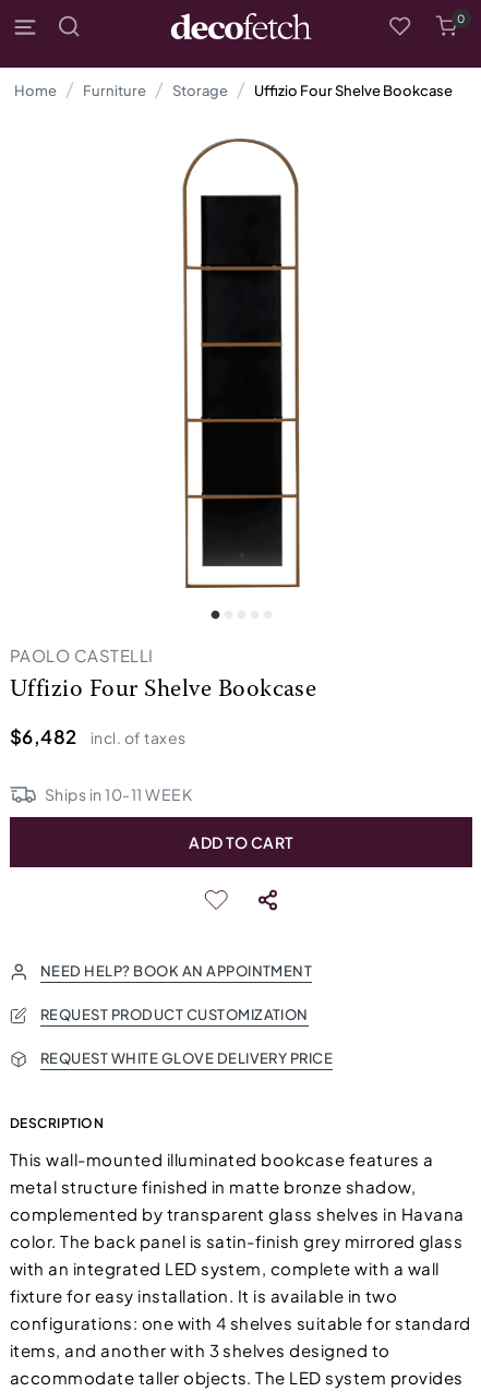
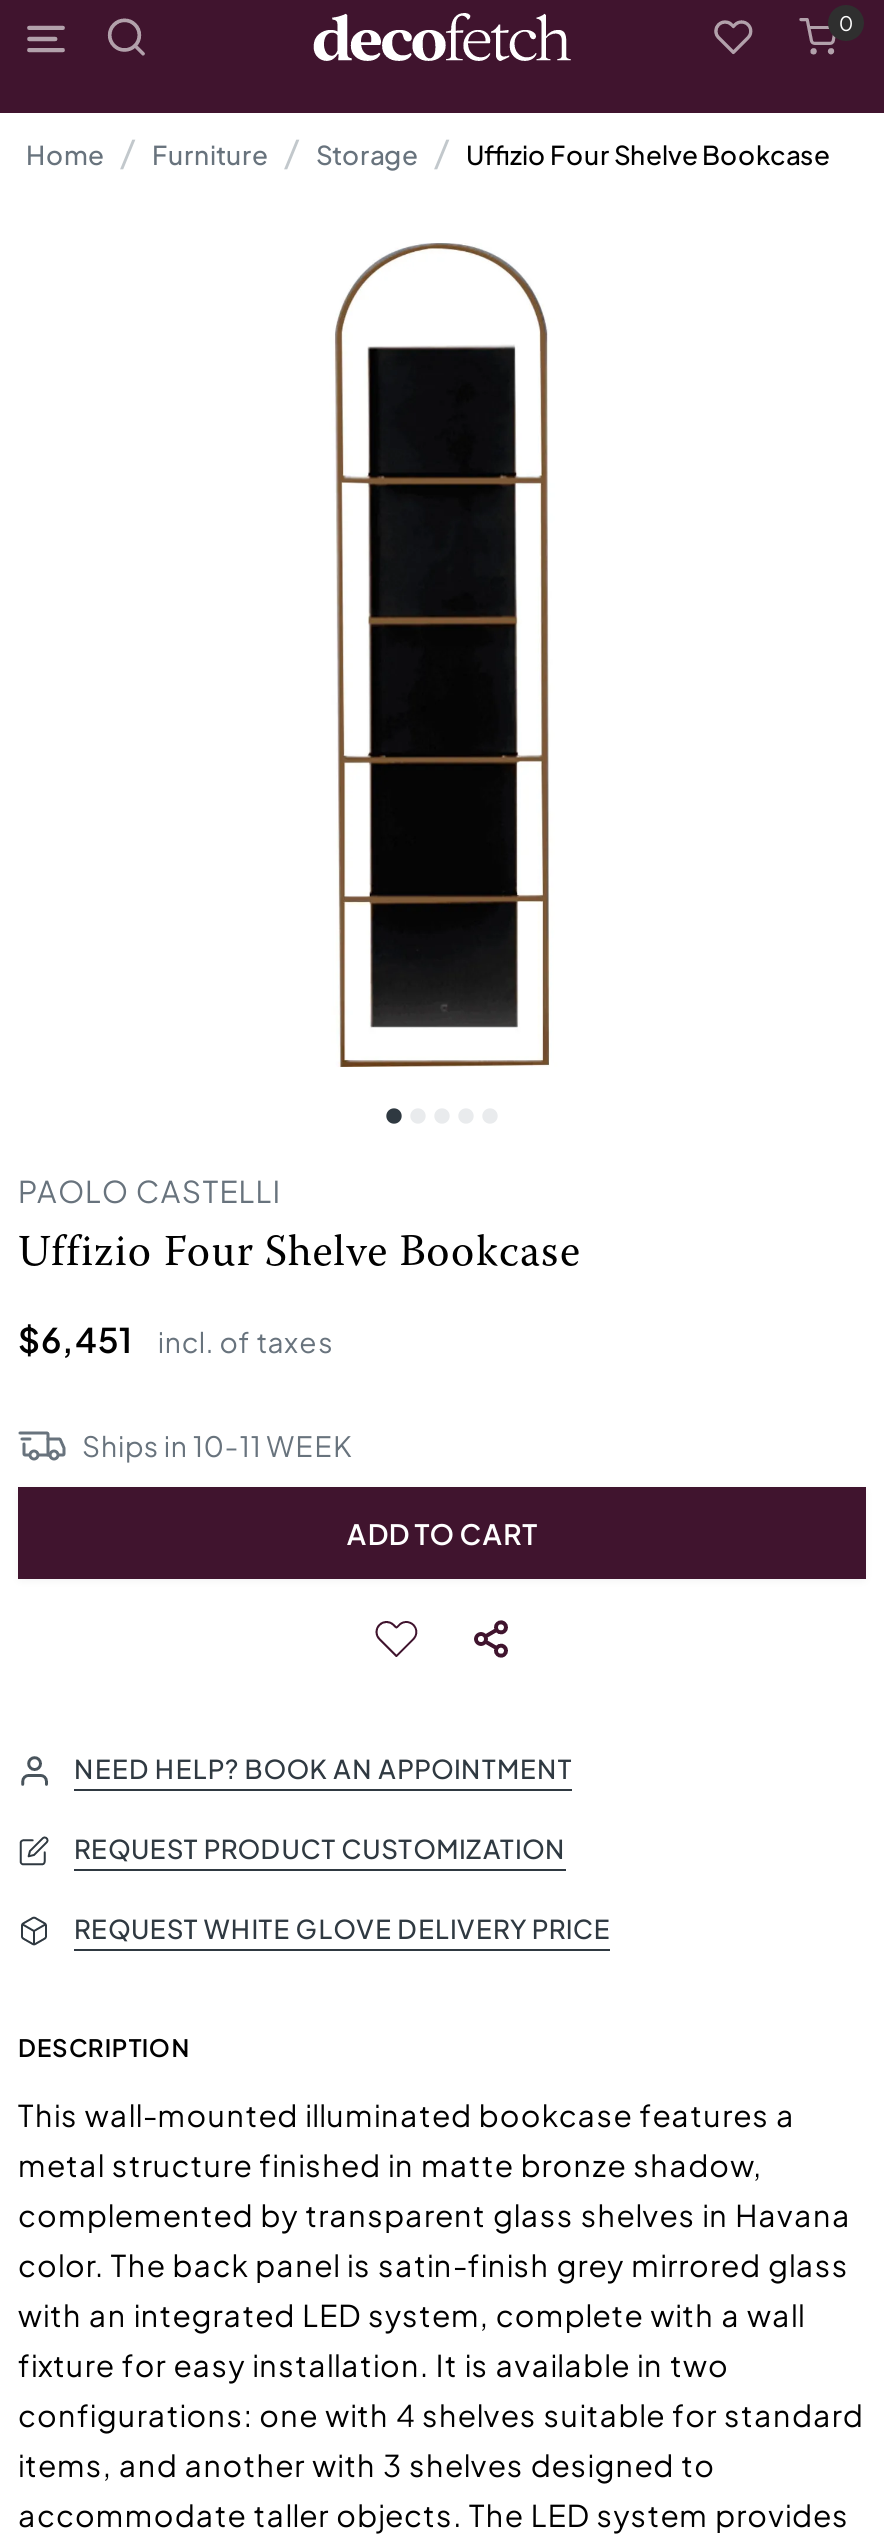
- $6,482 incl. of taxes
+ $6,451 incl. of taxes
